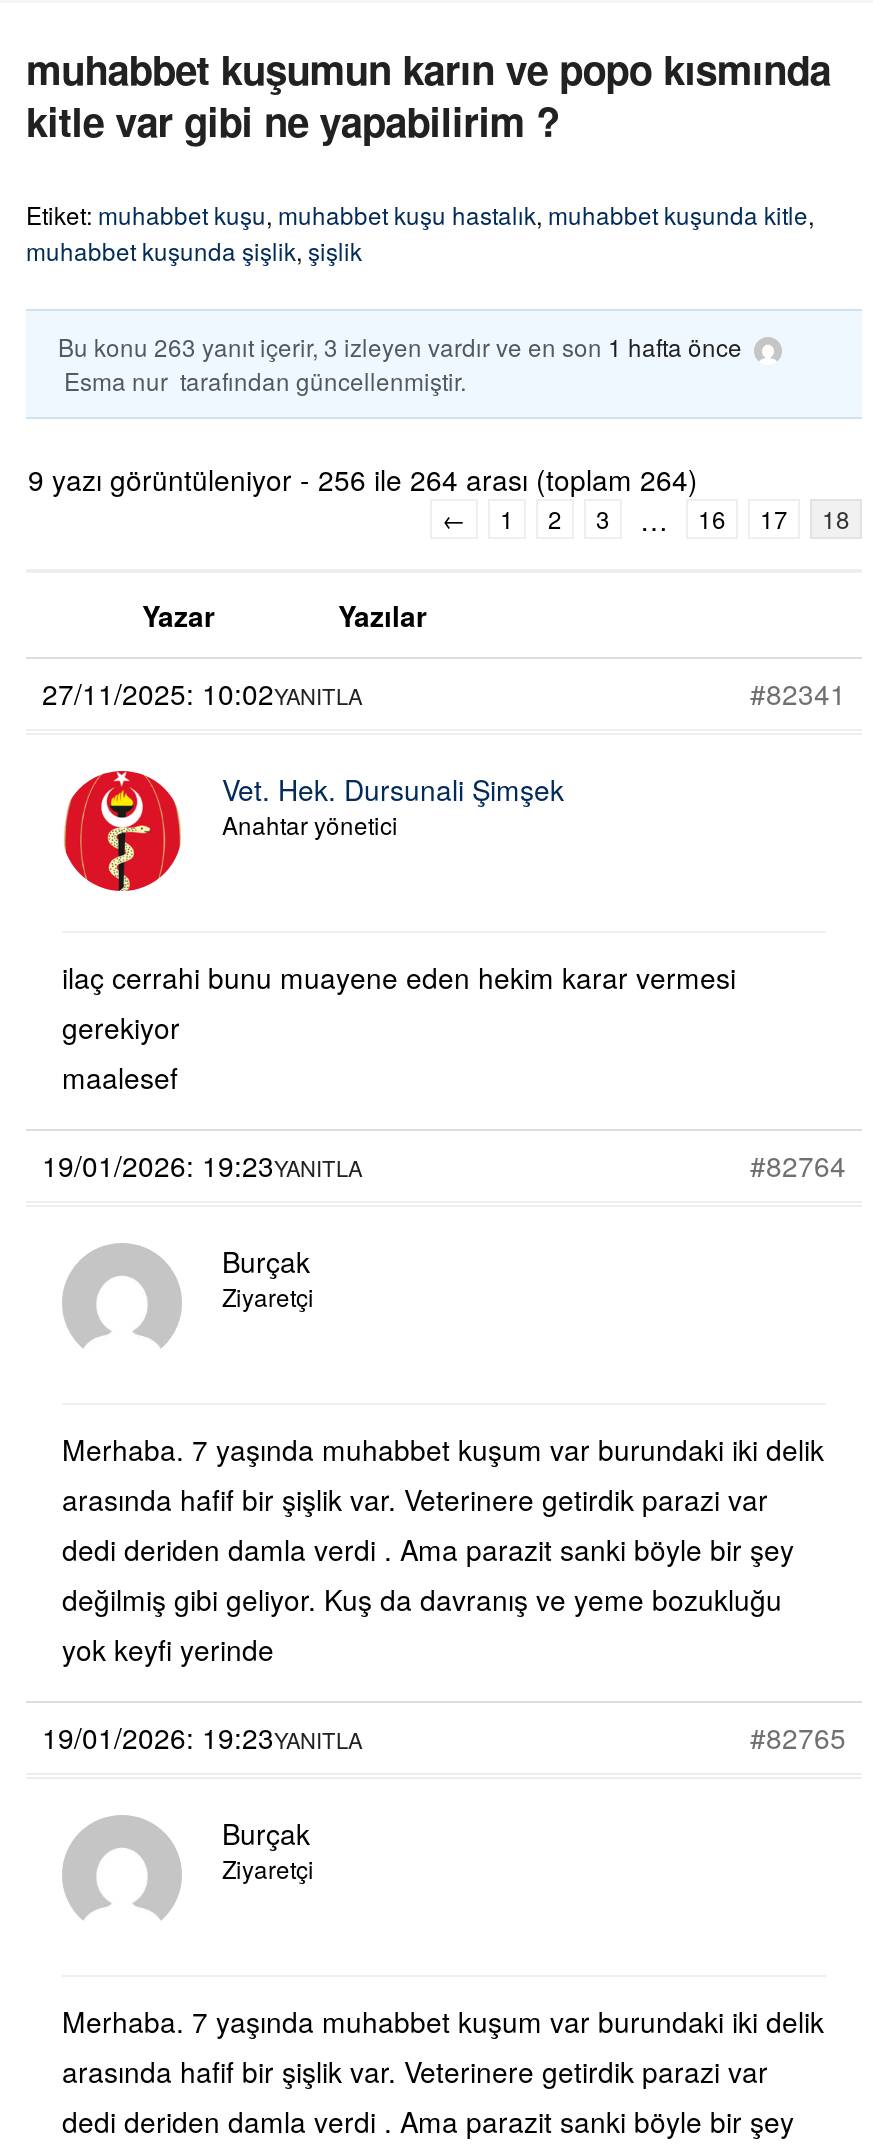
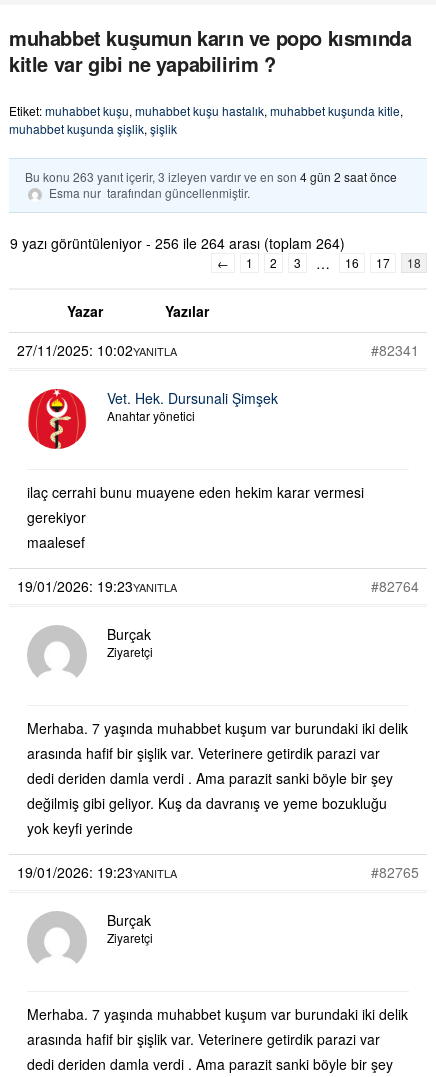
- Bu konu 263 yanıt içerir, 3 izleyen vardır ve en son 1 hafta önce
+ Bu konu 263 yanıt içerir, 3 izleyen vardır ve en son 4 gün 2 saat önce
